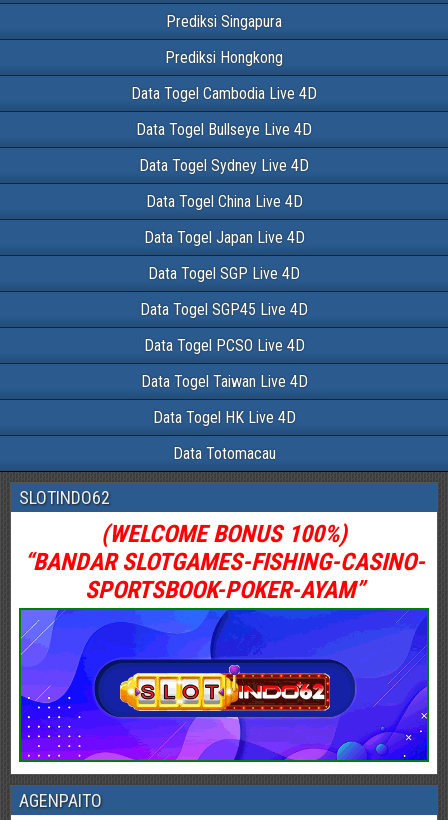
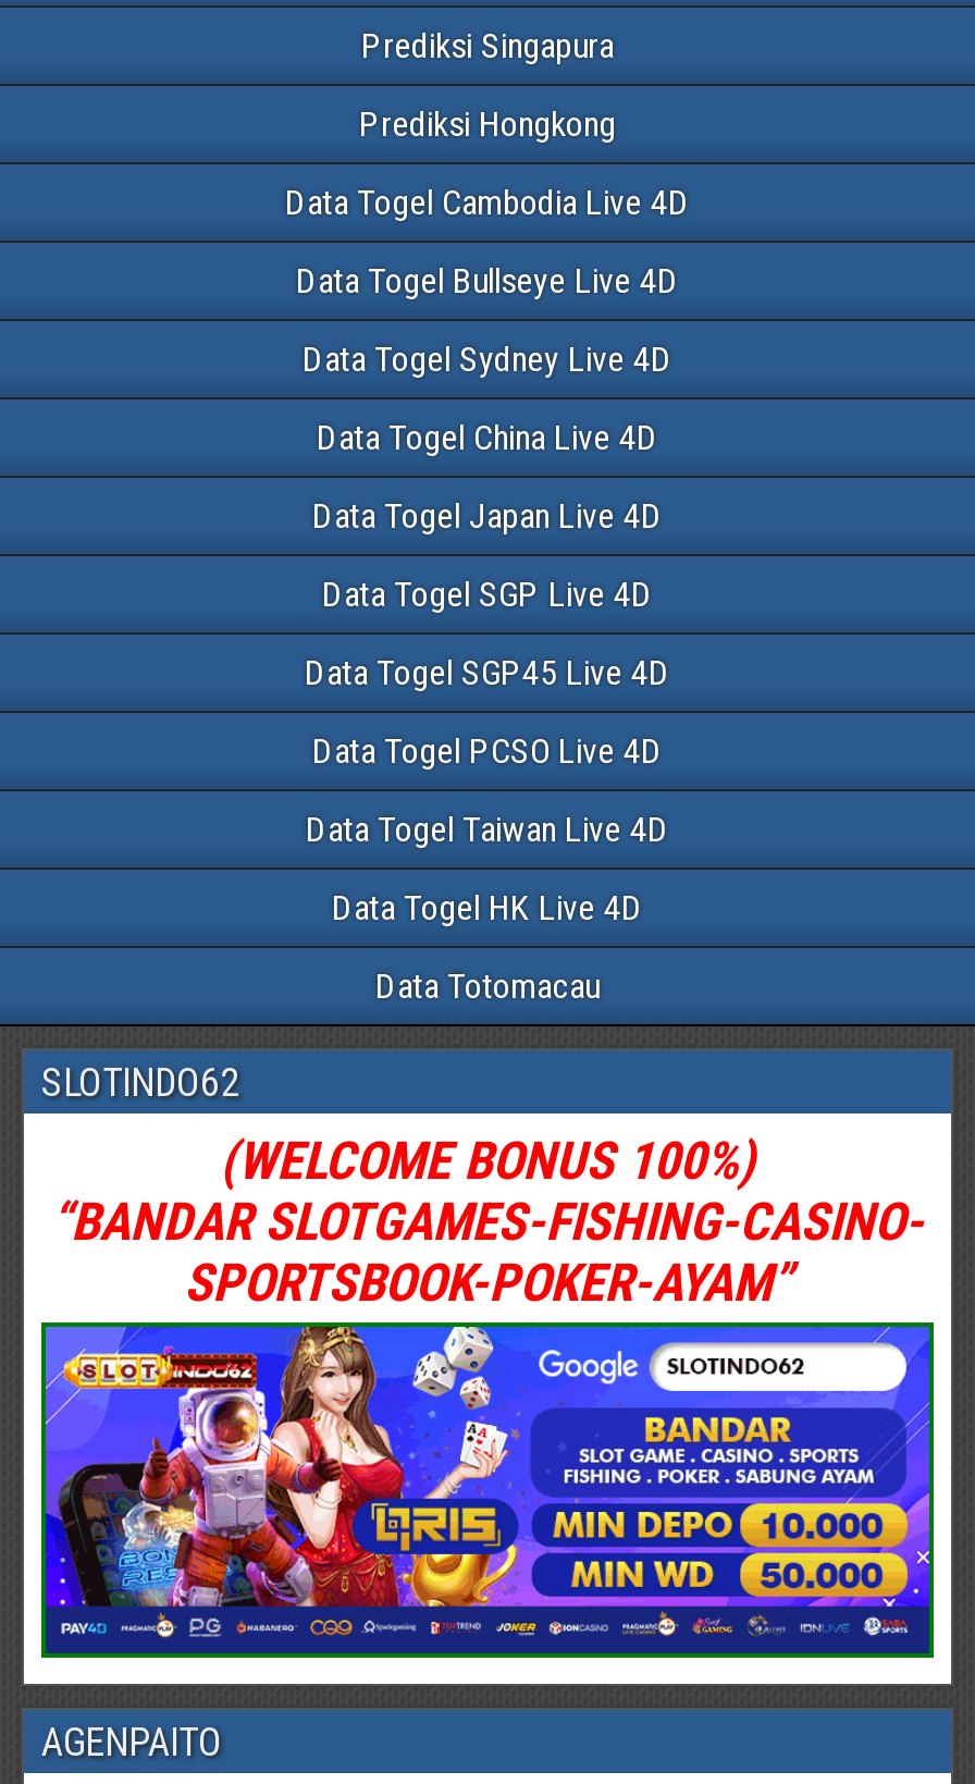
- [image]
+ [image]
